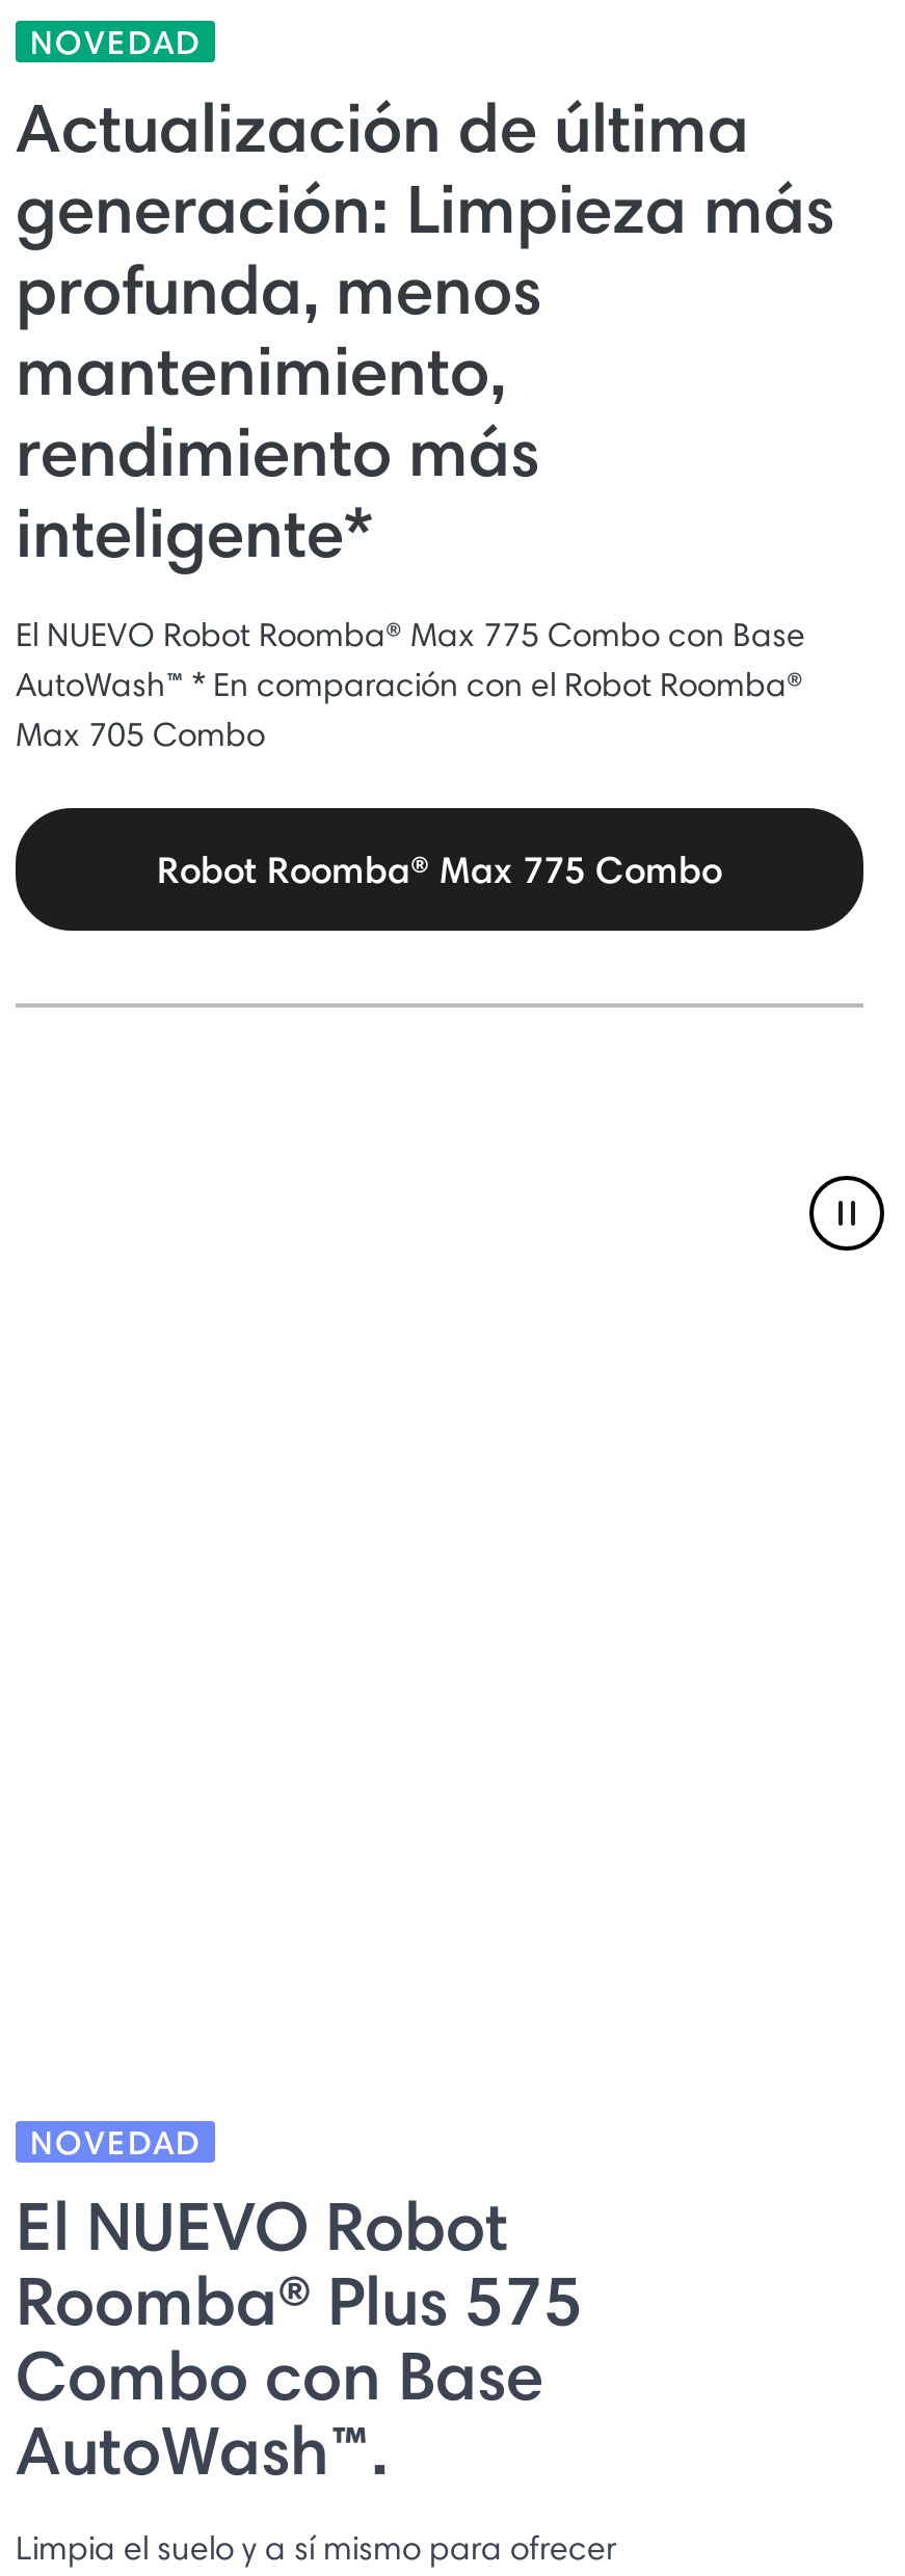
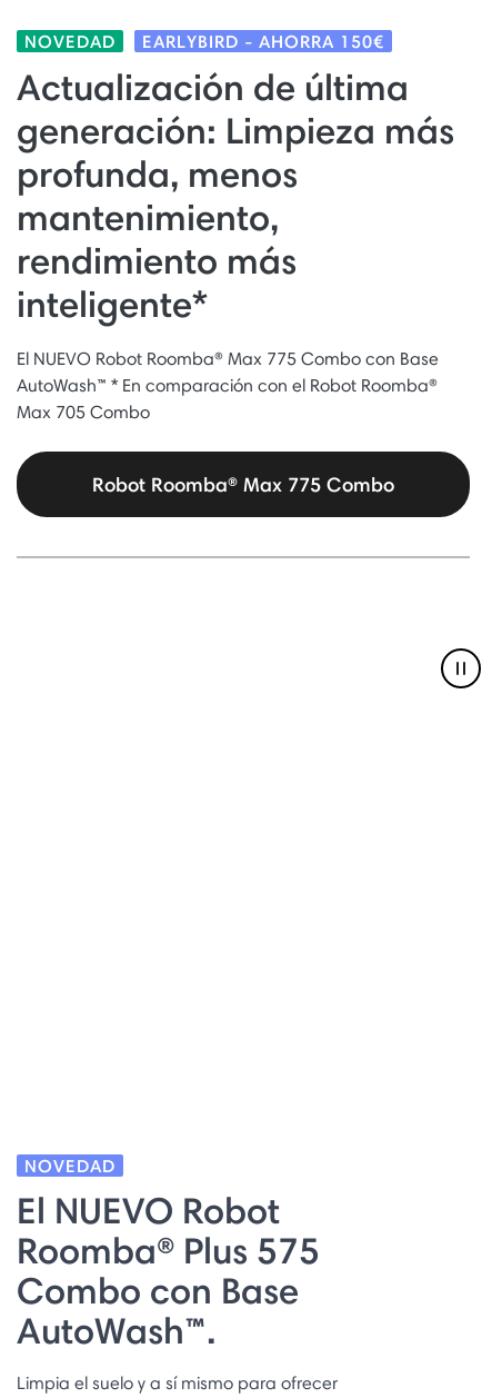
+ EARLYBIRD - AHORRA 150€
